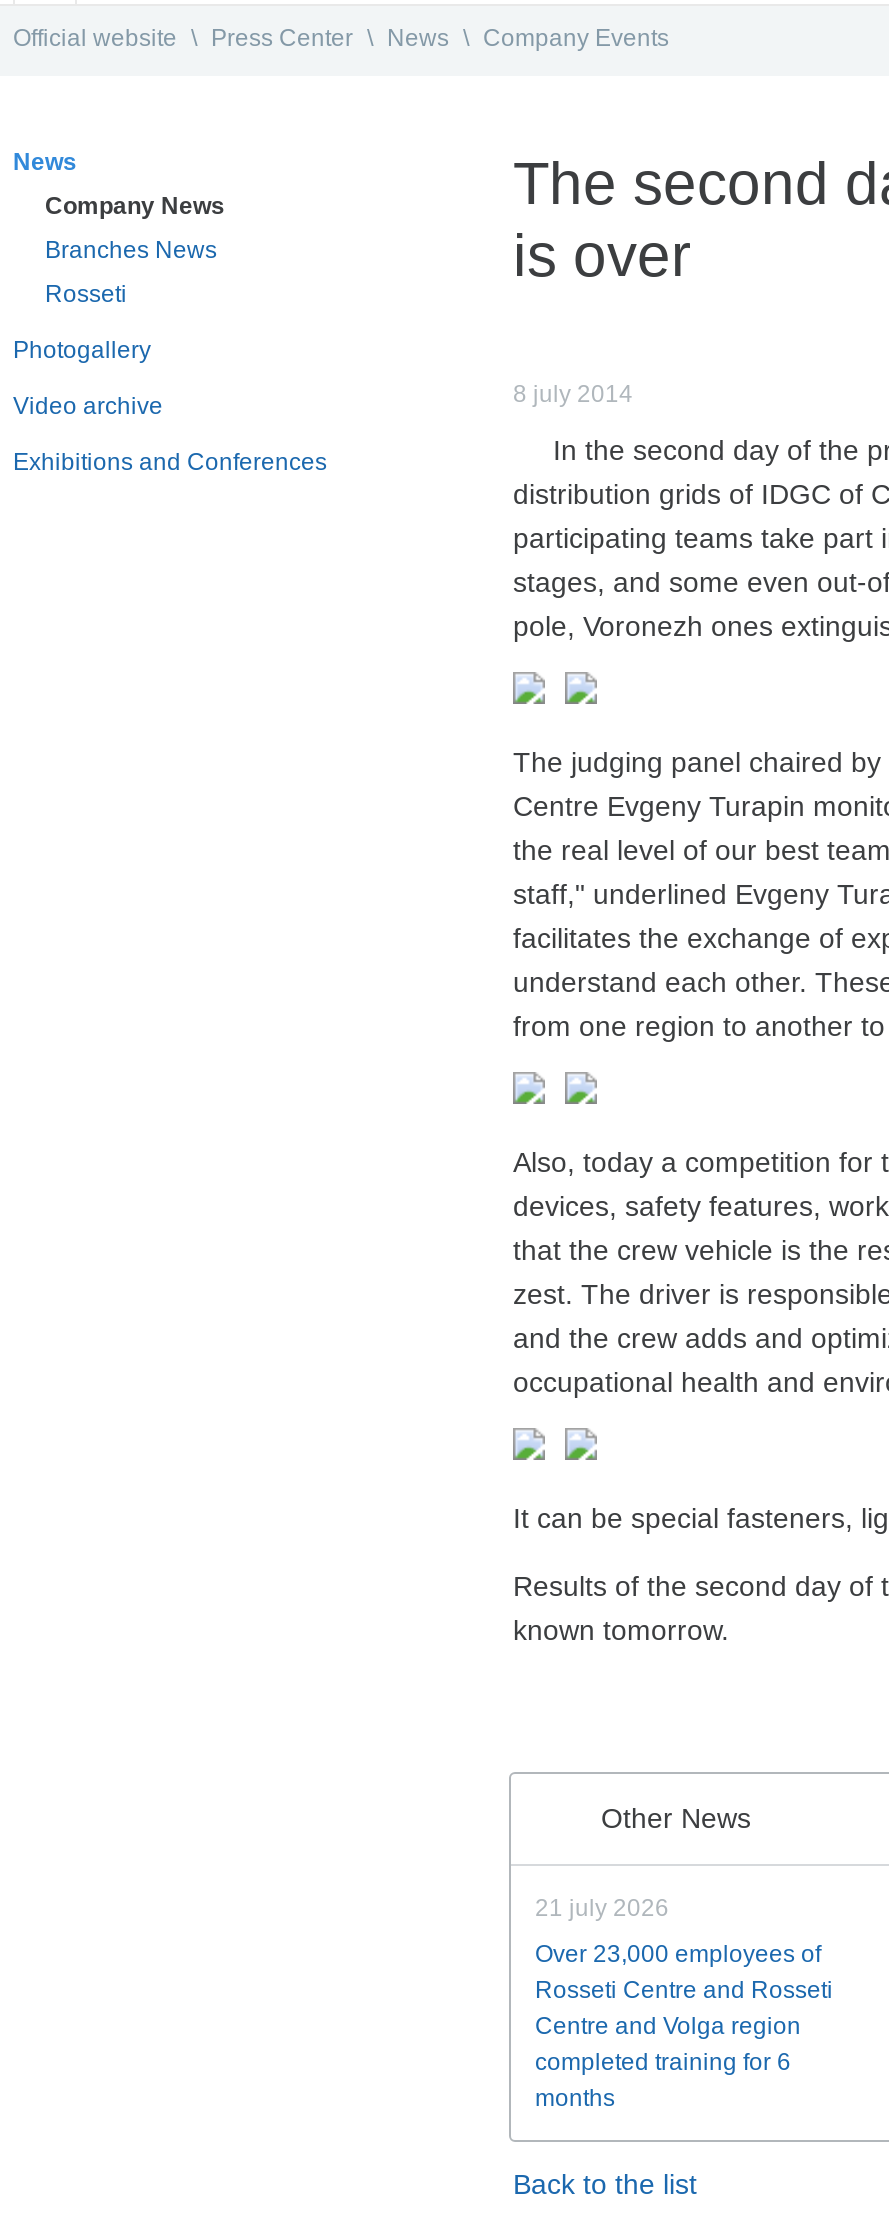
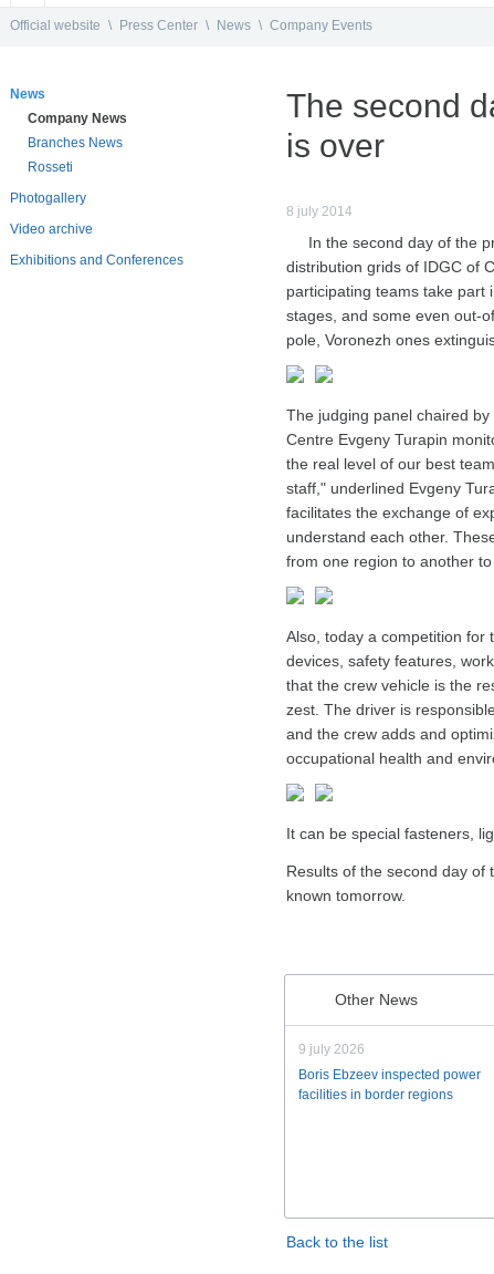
- 21 july 2026
+ 9 july 2026

- Over 23,000 employees of
- Rosseti Centre and Rosseti
- Centre and Volga region
- completed training for 6
- months
+ Boris Ebzeev inspected power
+ facilities in border regions
